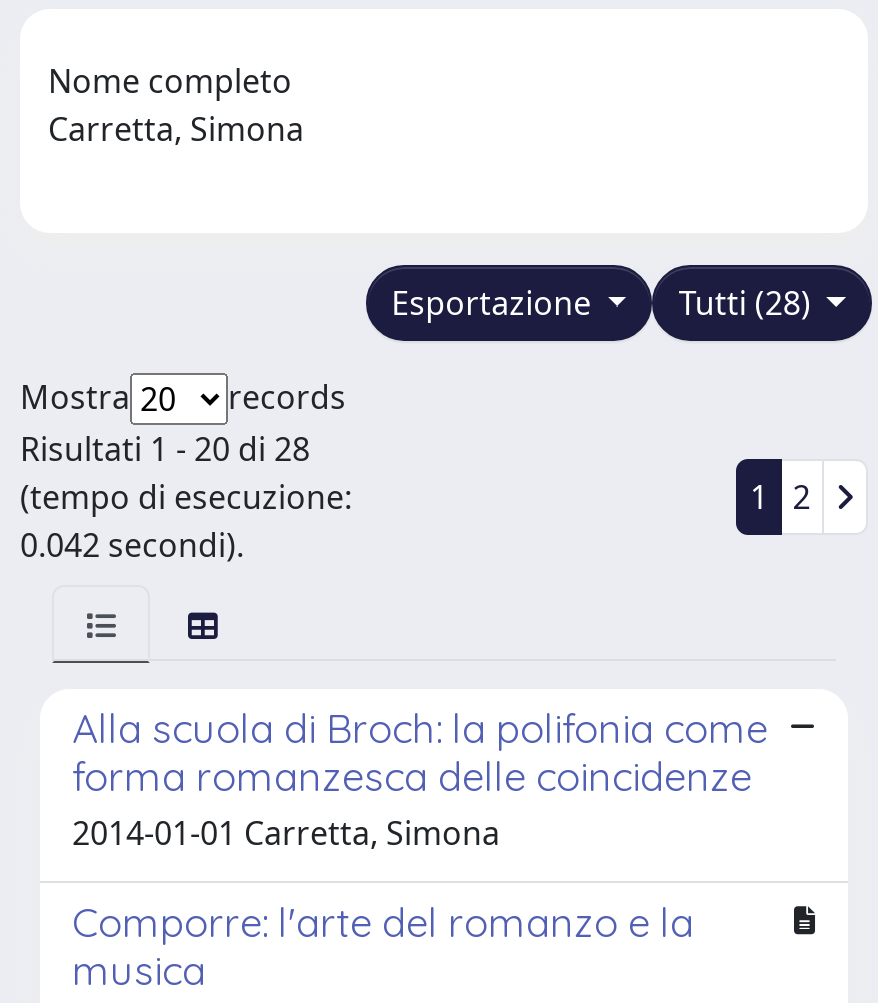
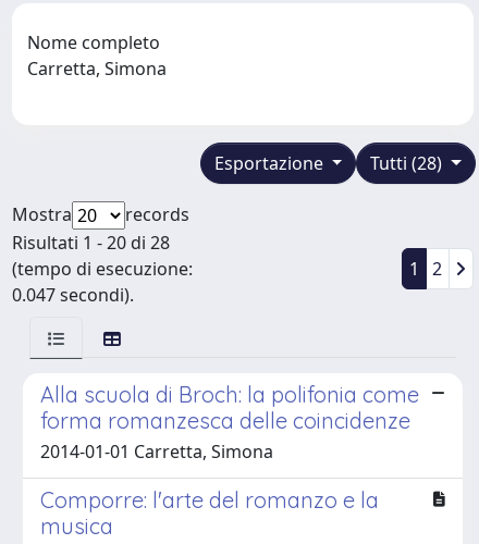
- 0.042 secondi).
+ 0.047 secondi).
